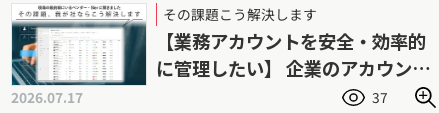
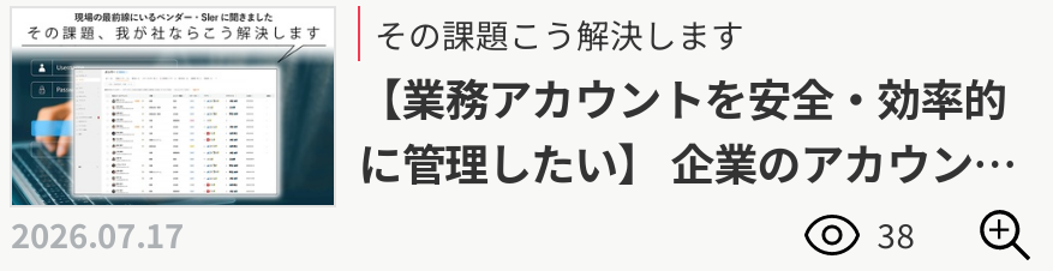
- 37
+ 38
